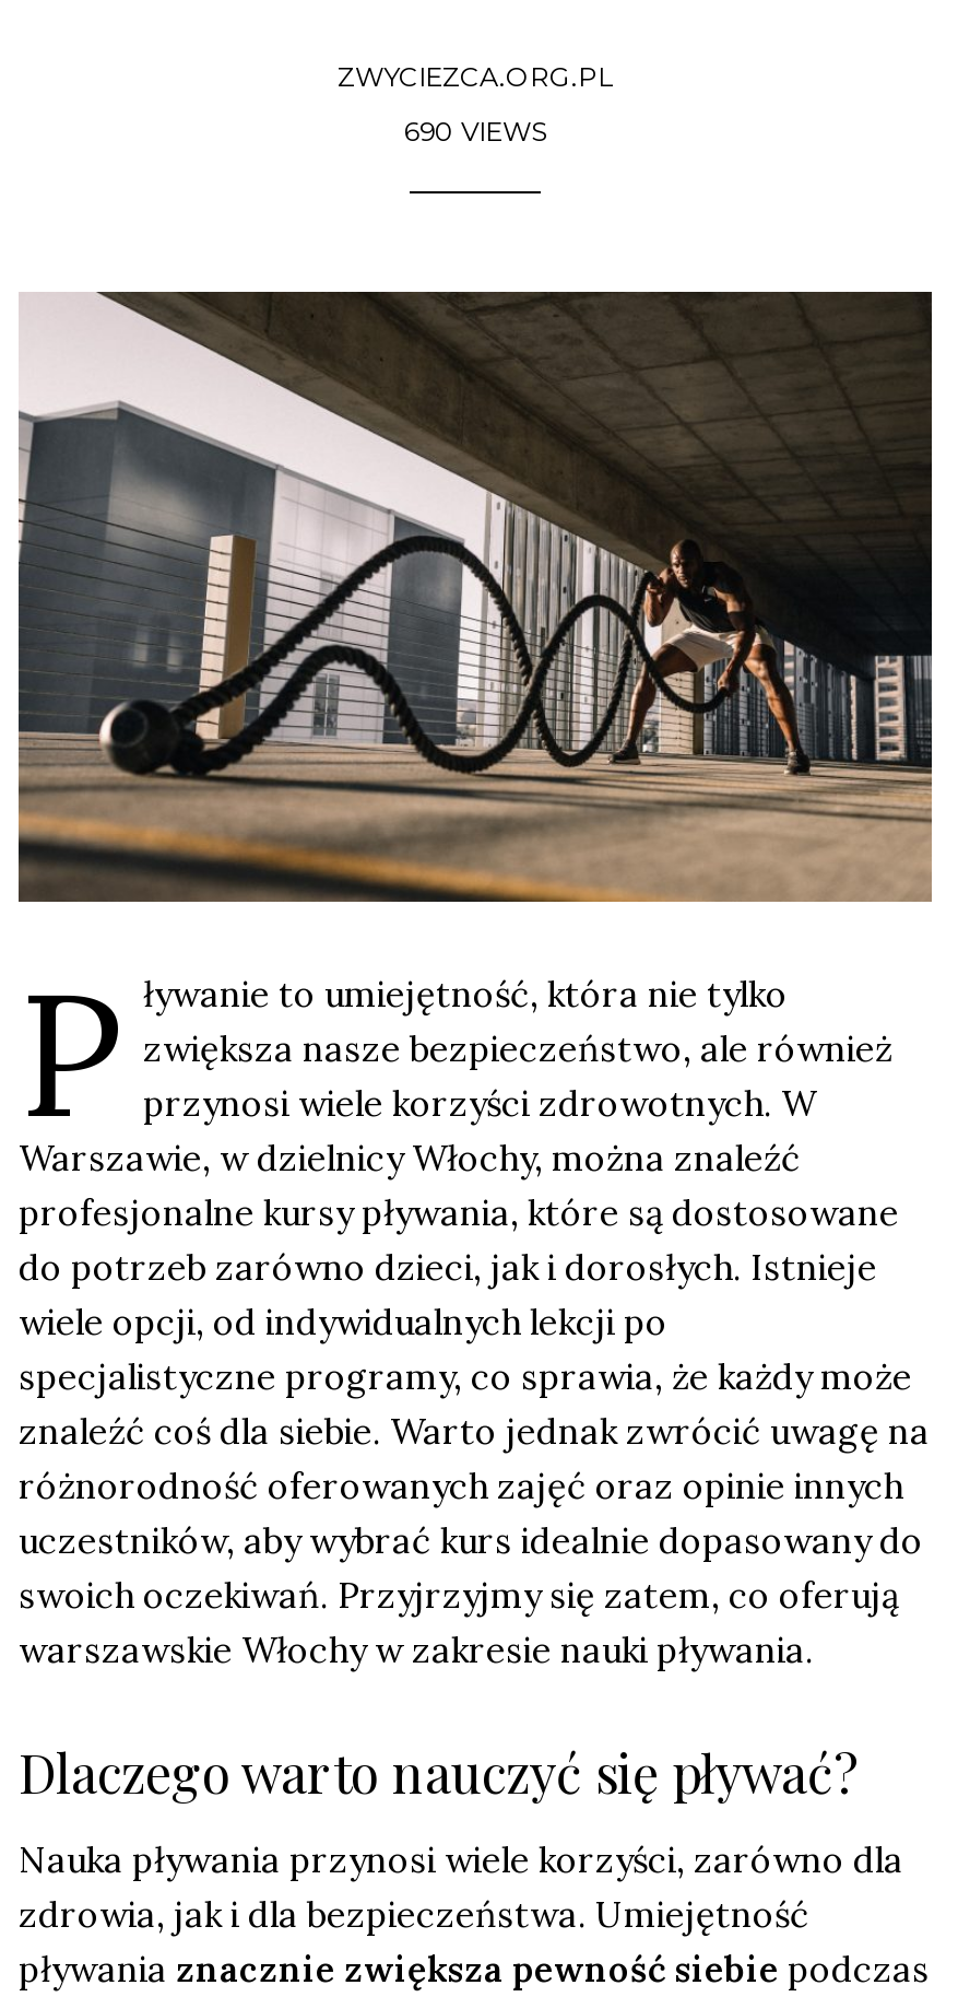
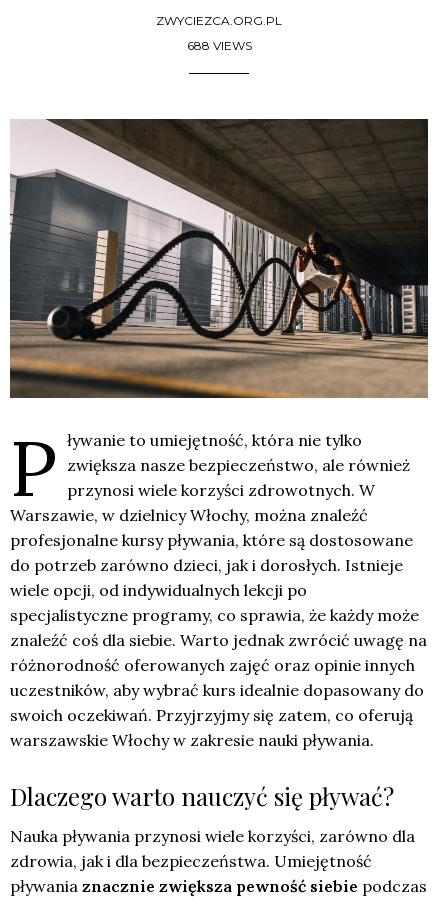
- 690 VIEWS
+ 688 VIEWS
